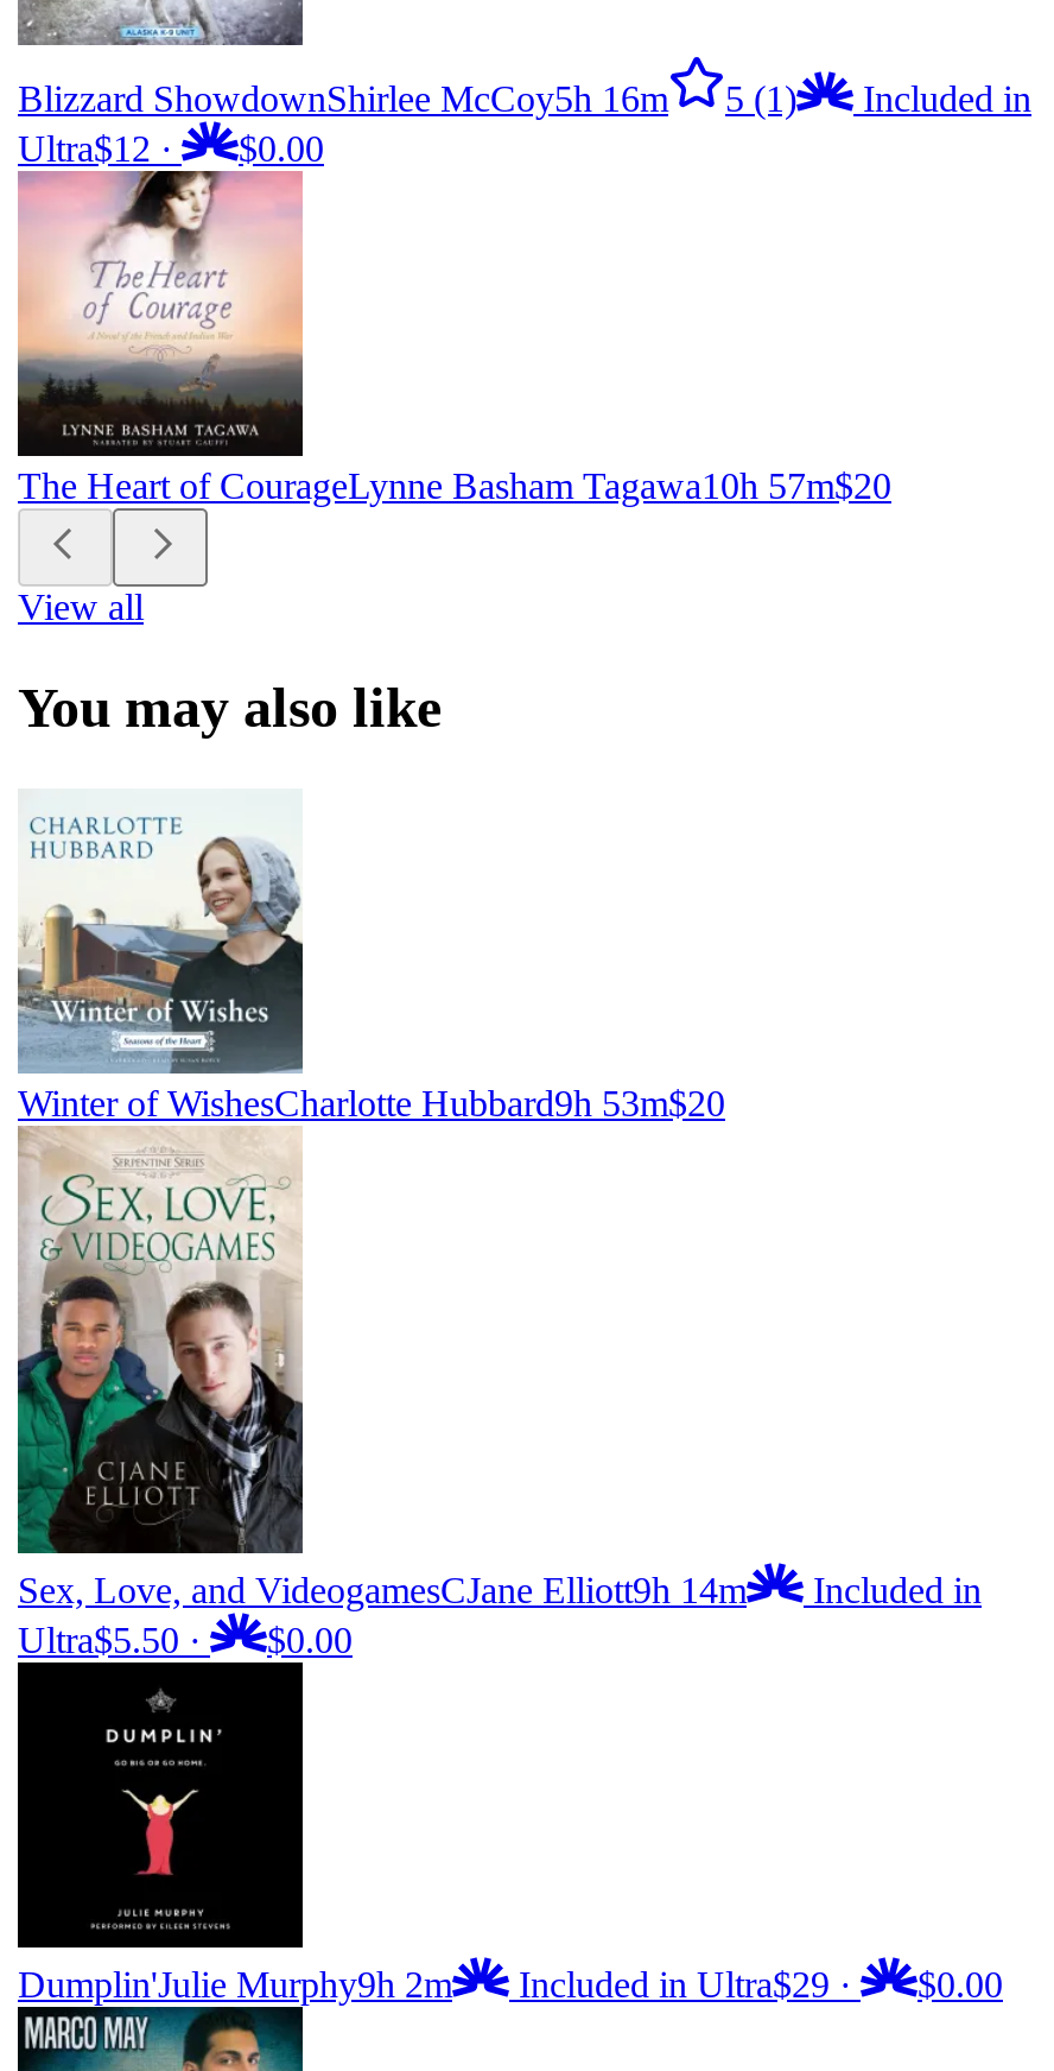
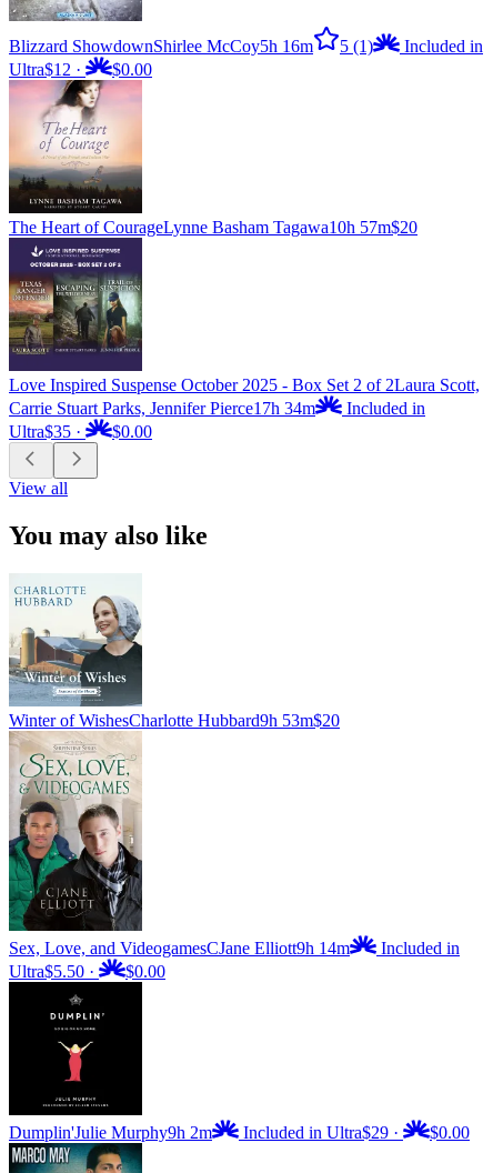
+ [image]
+ Love Inspired Suspense October 2025 - Box Set 2 of 2Laura Scott,
+ Carrie Stuart Parks, Jennifer Pierce17h 34m
+ Included in
+ Ultra$35 ·
+ $0.00
